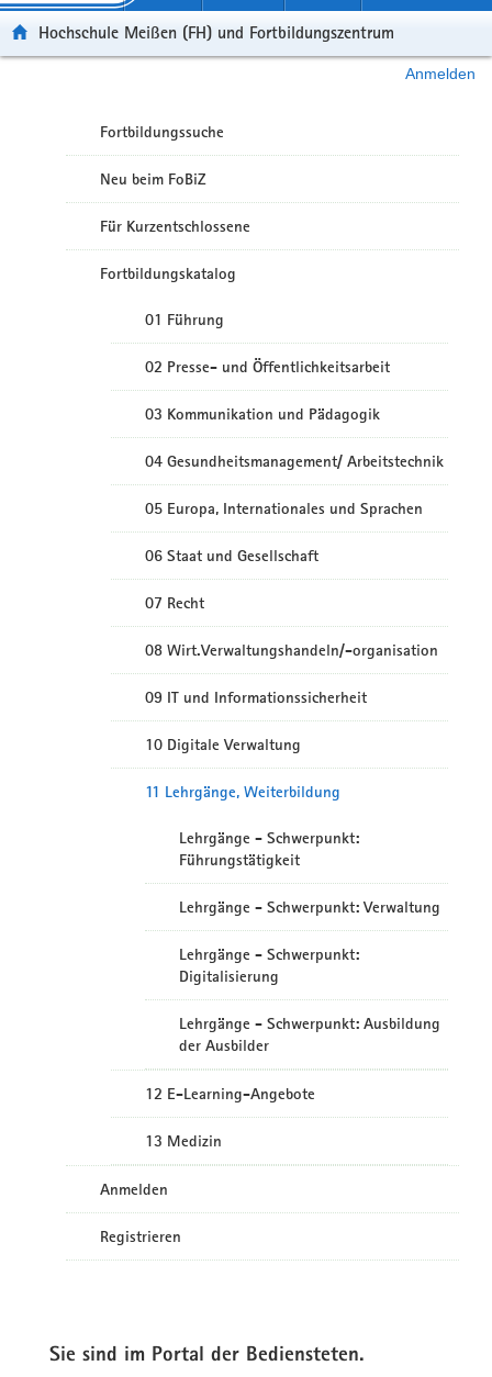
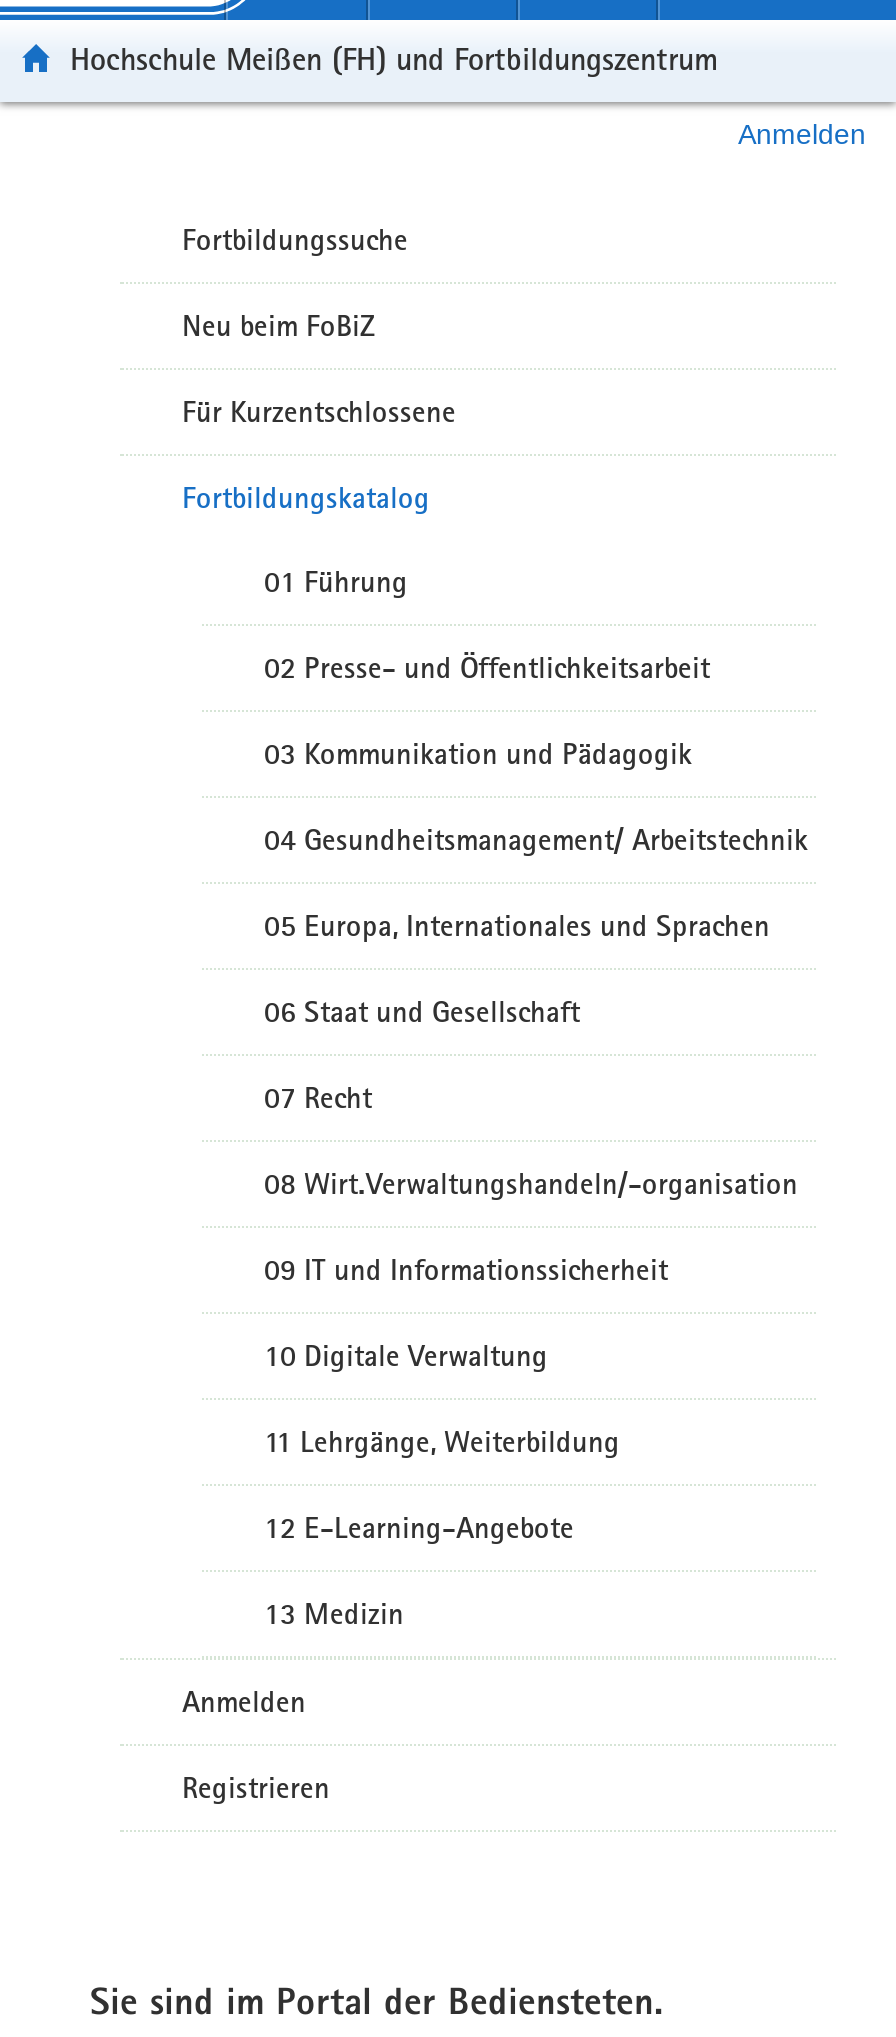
- Lehrgänge - Schwerpunkt:
- Führungstätigkeit
- Lehrgänge - Schwerpunkt: Verwaltung
- Lehrgänge - Schwerpunkt:
- Digitalisierung
- Lehrgänge - Schwerpunkt: Ausbildung
- der Ausbilder
